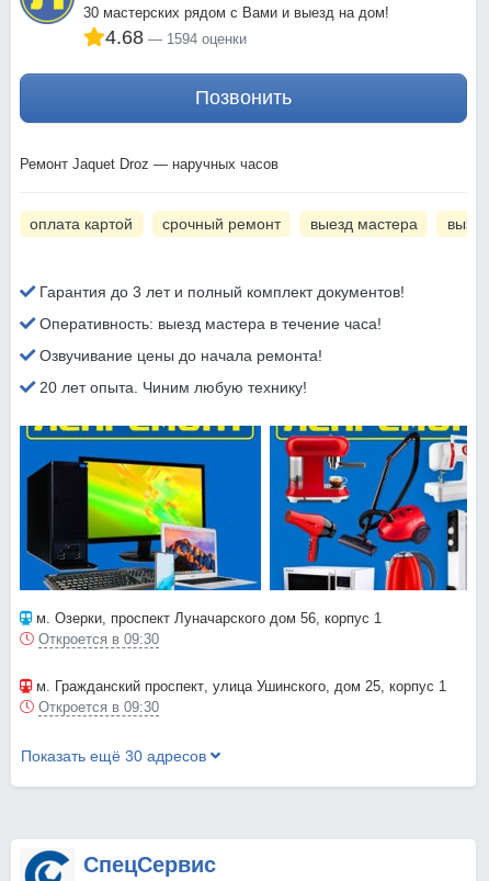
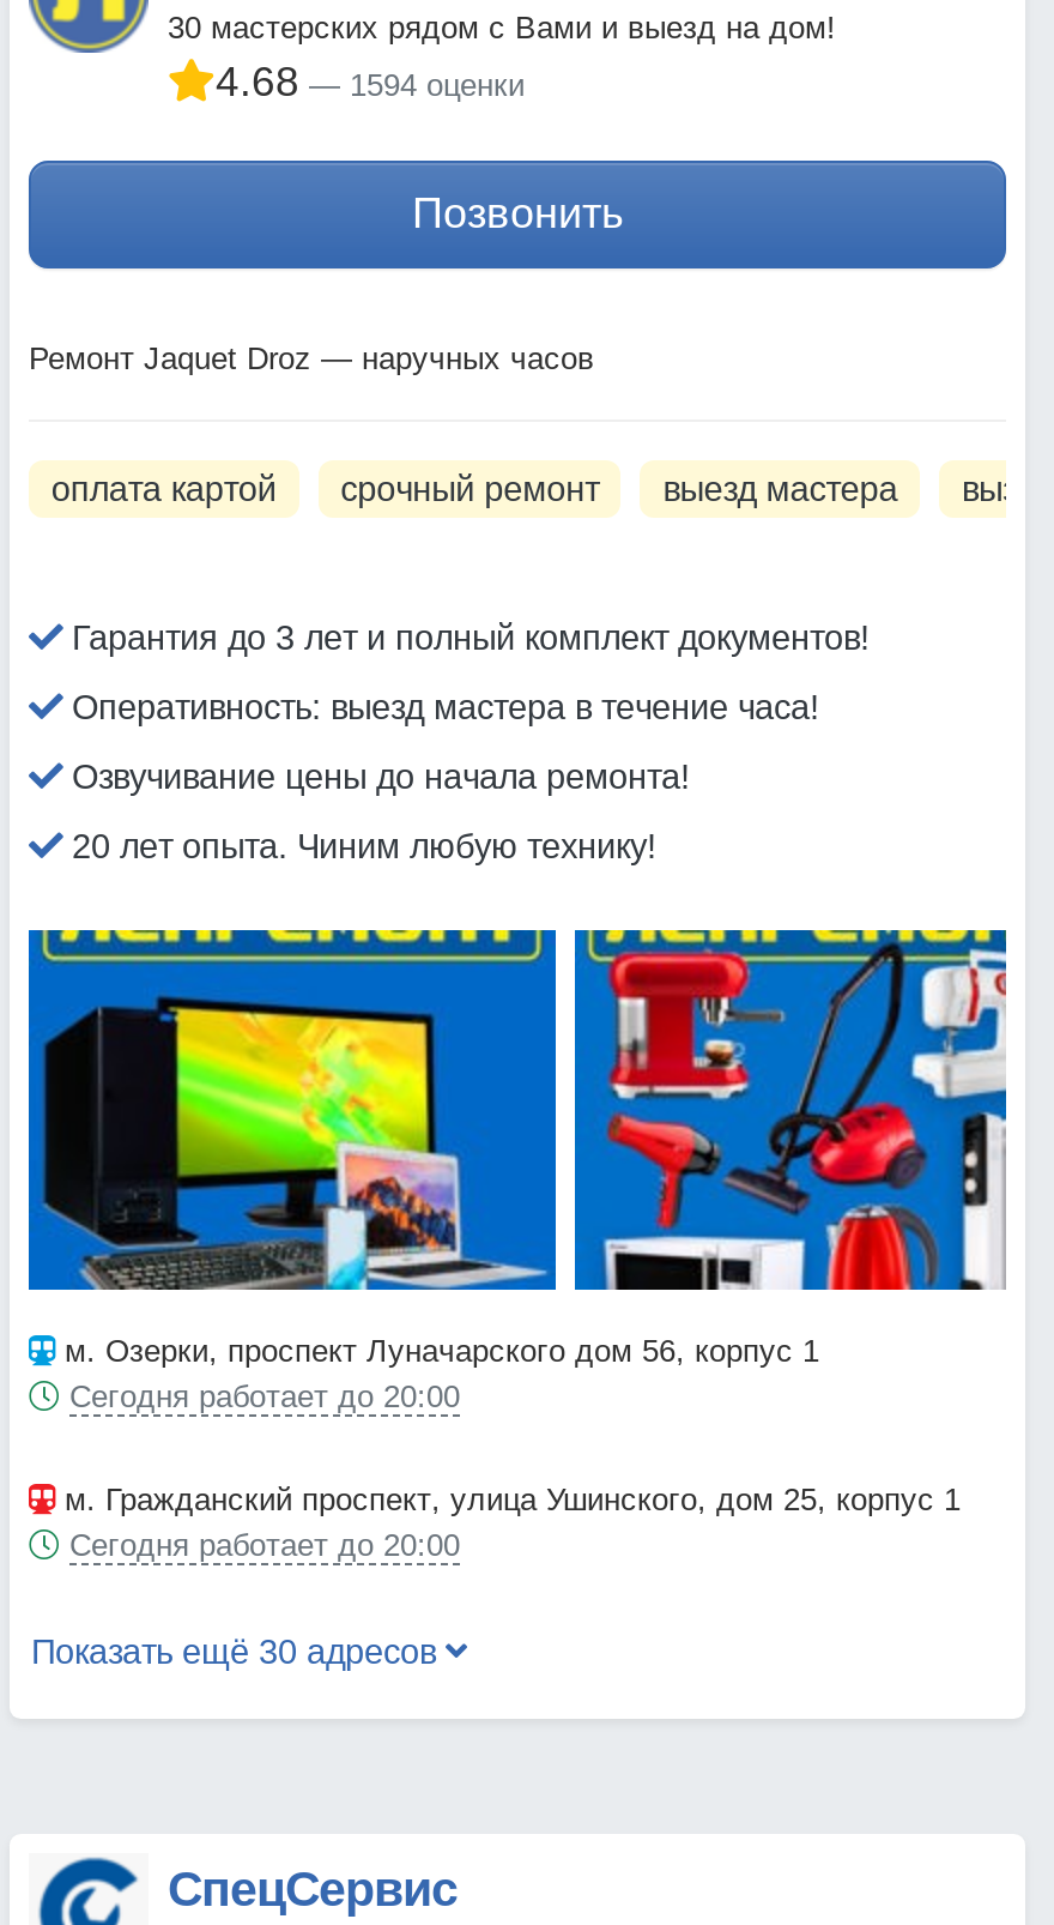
- Откроется в 09:30
+ Сегодня работает до 20:00

- Откроется в 09:30
+ Сегодня работает до 20:00
